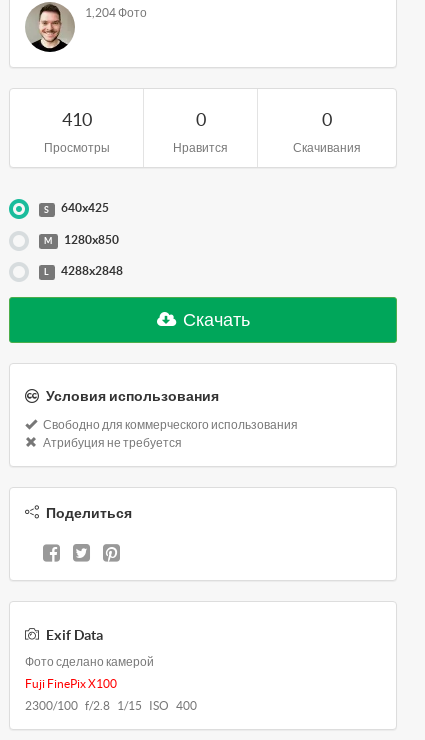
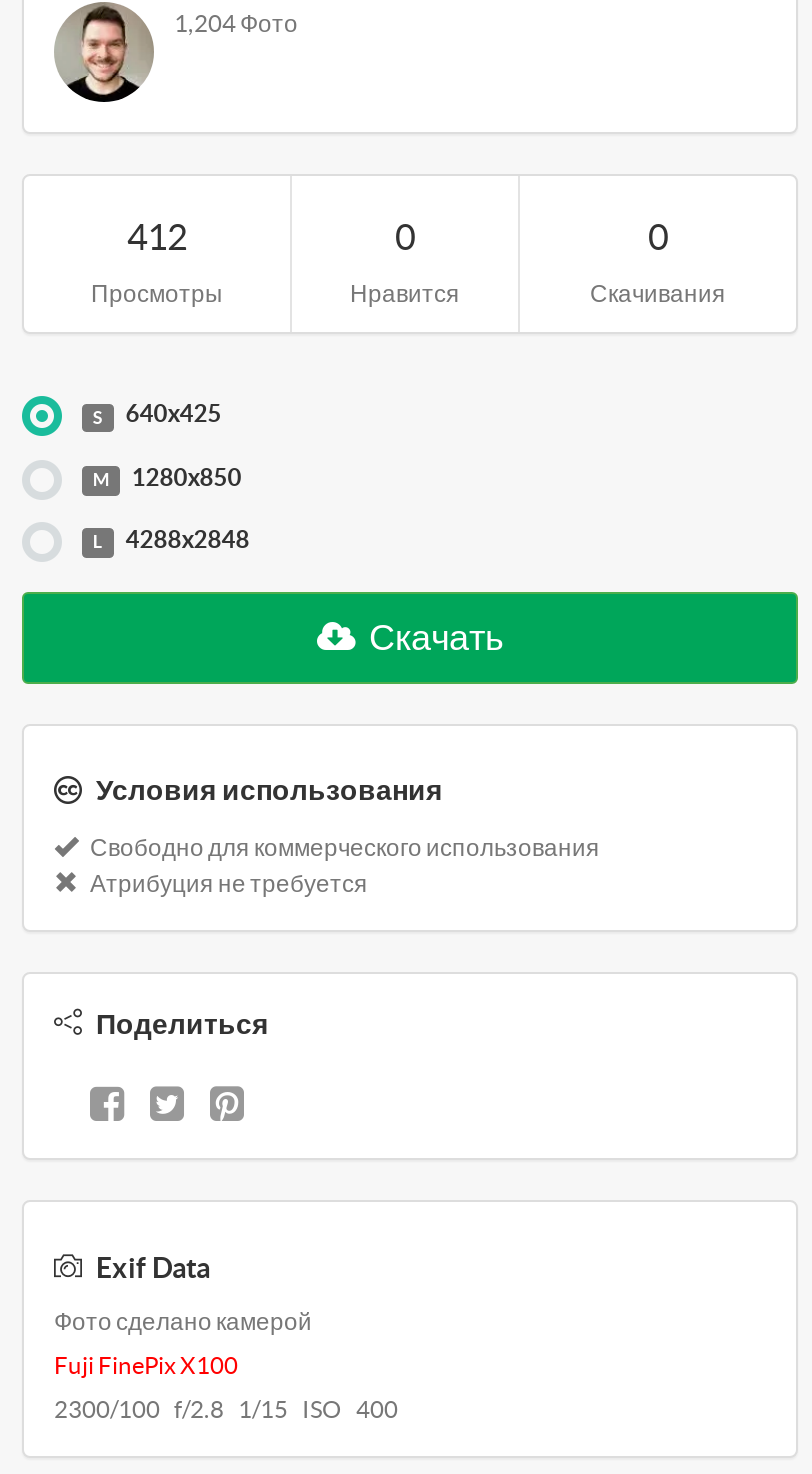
- 410
+ 412
